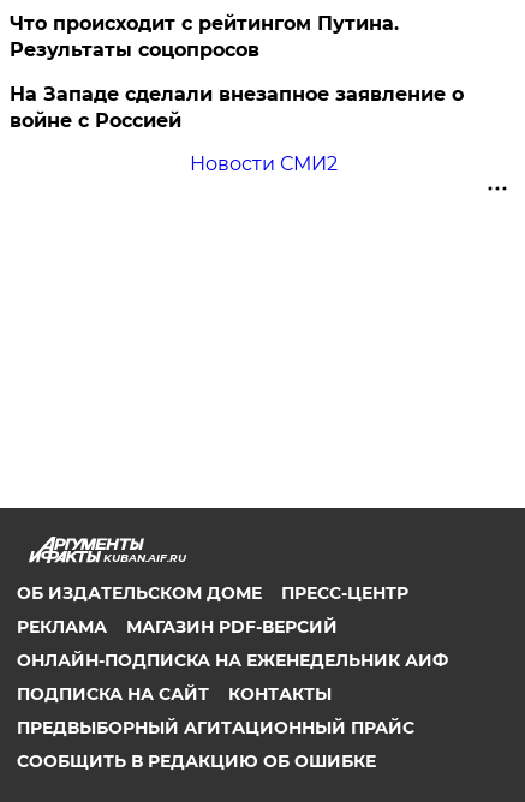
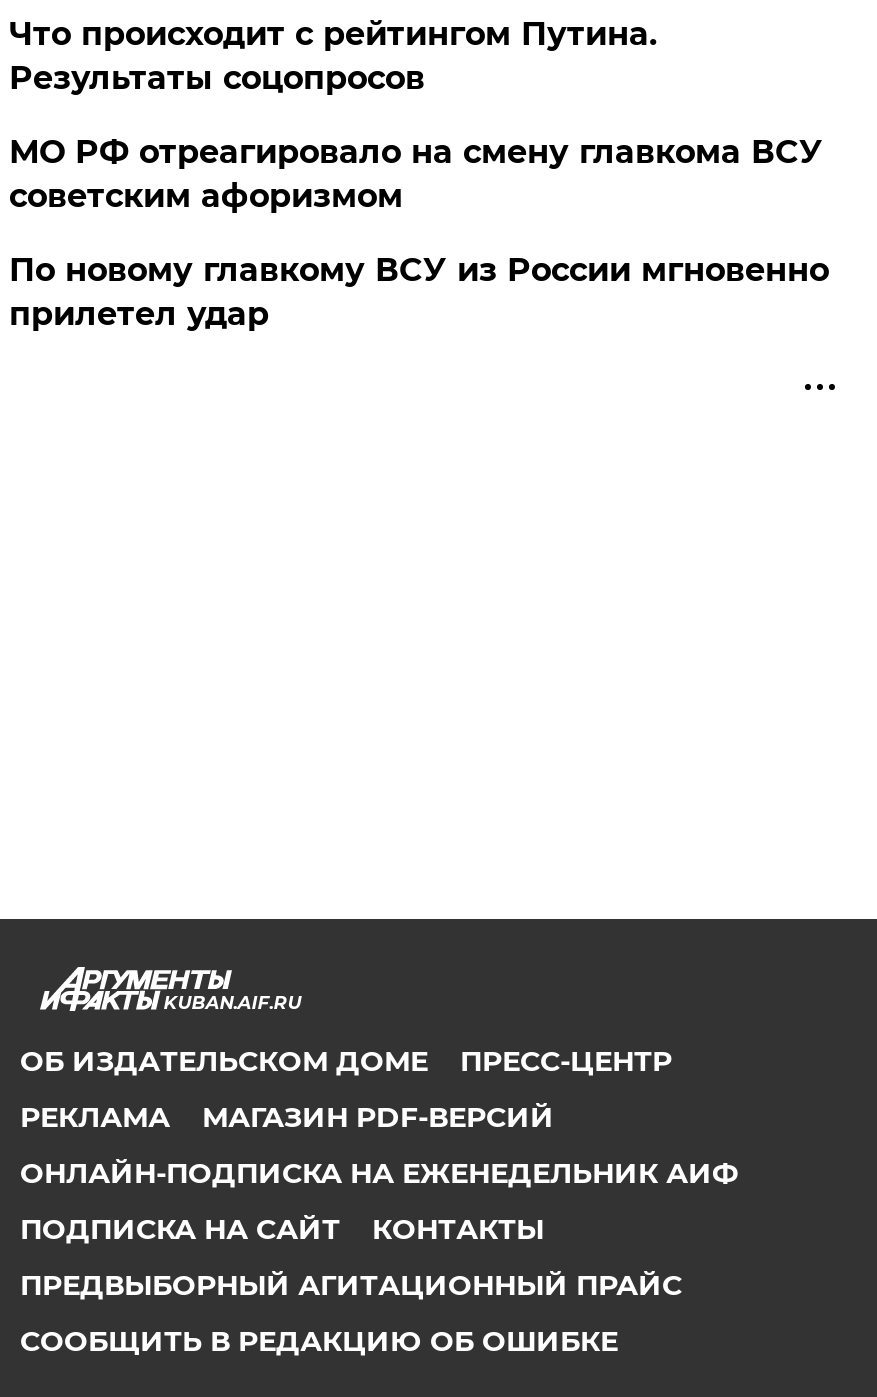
- На Западе сделали внезапное заявление о
- войне с Россией
+ МО РФ отреагировало на смену главкома ВСУ
+ советским афоризмом

- Новости СМИ2
+ По новому главкому ВСУ из России мгновенно
+ прилетел удар
